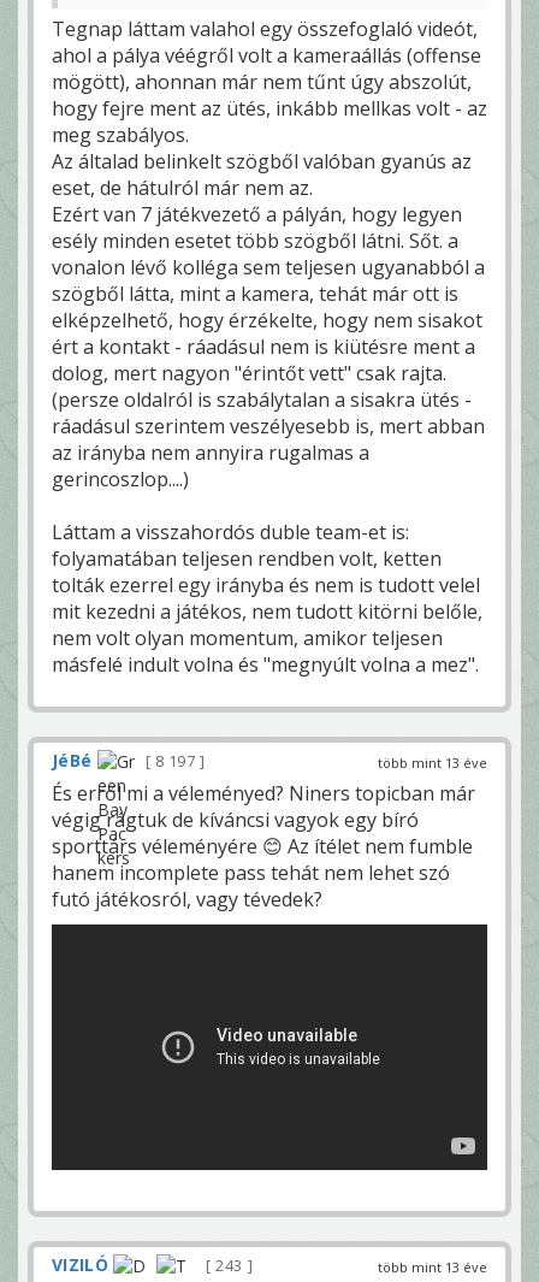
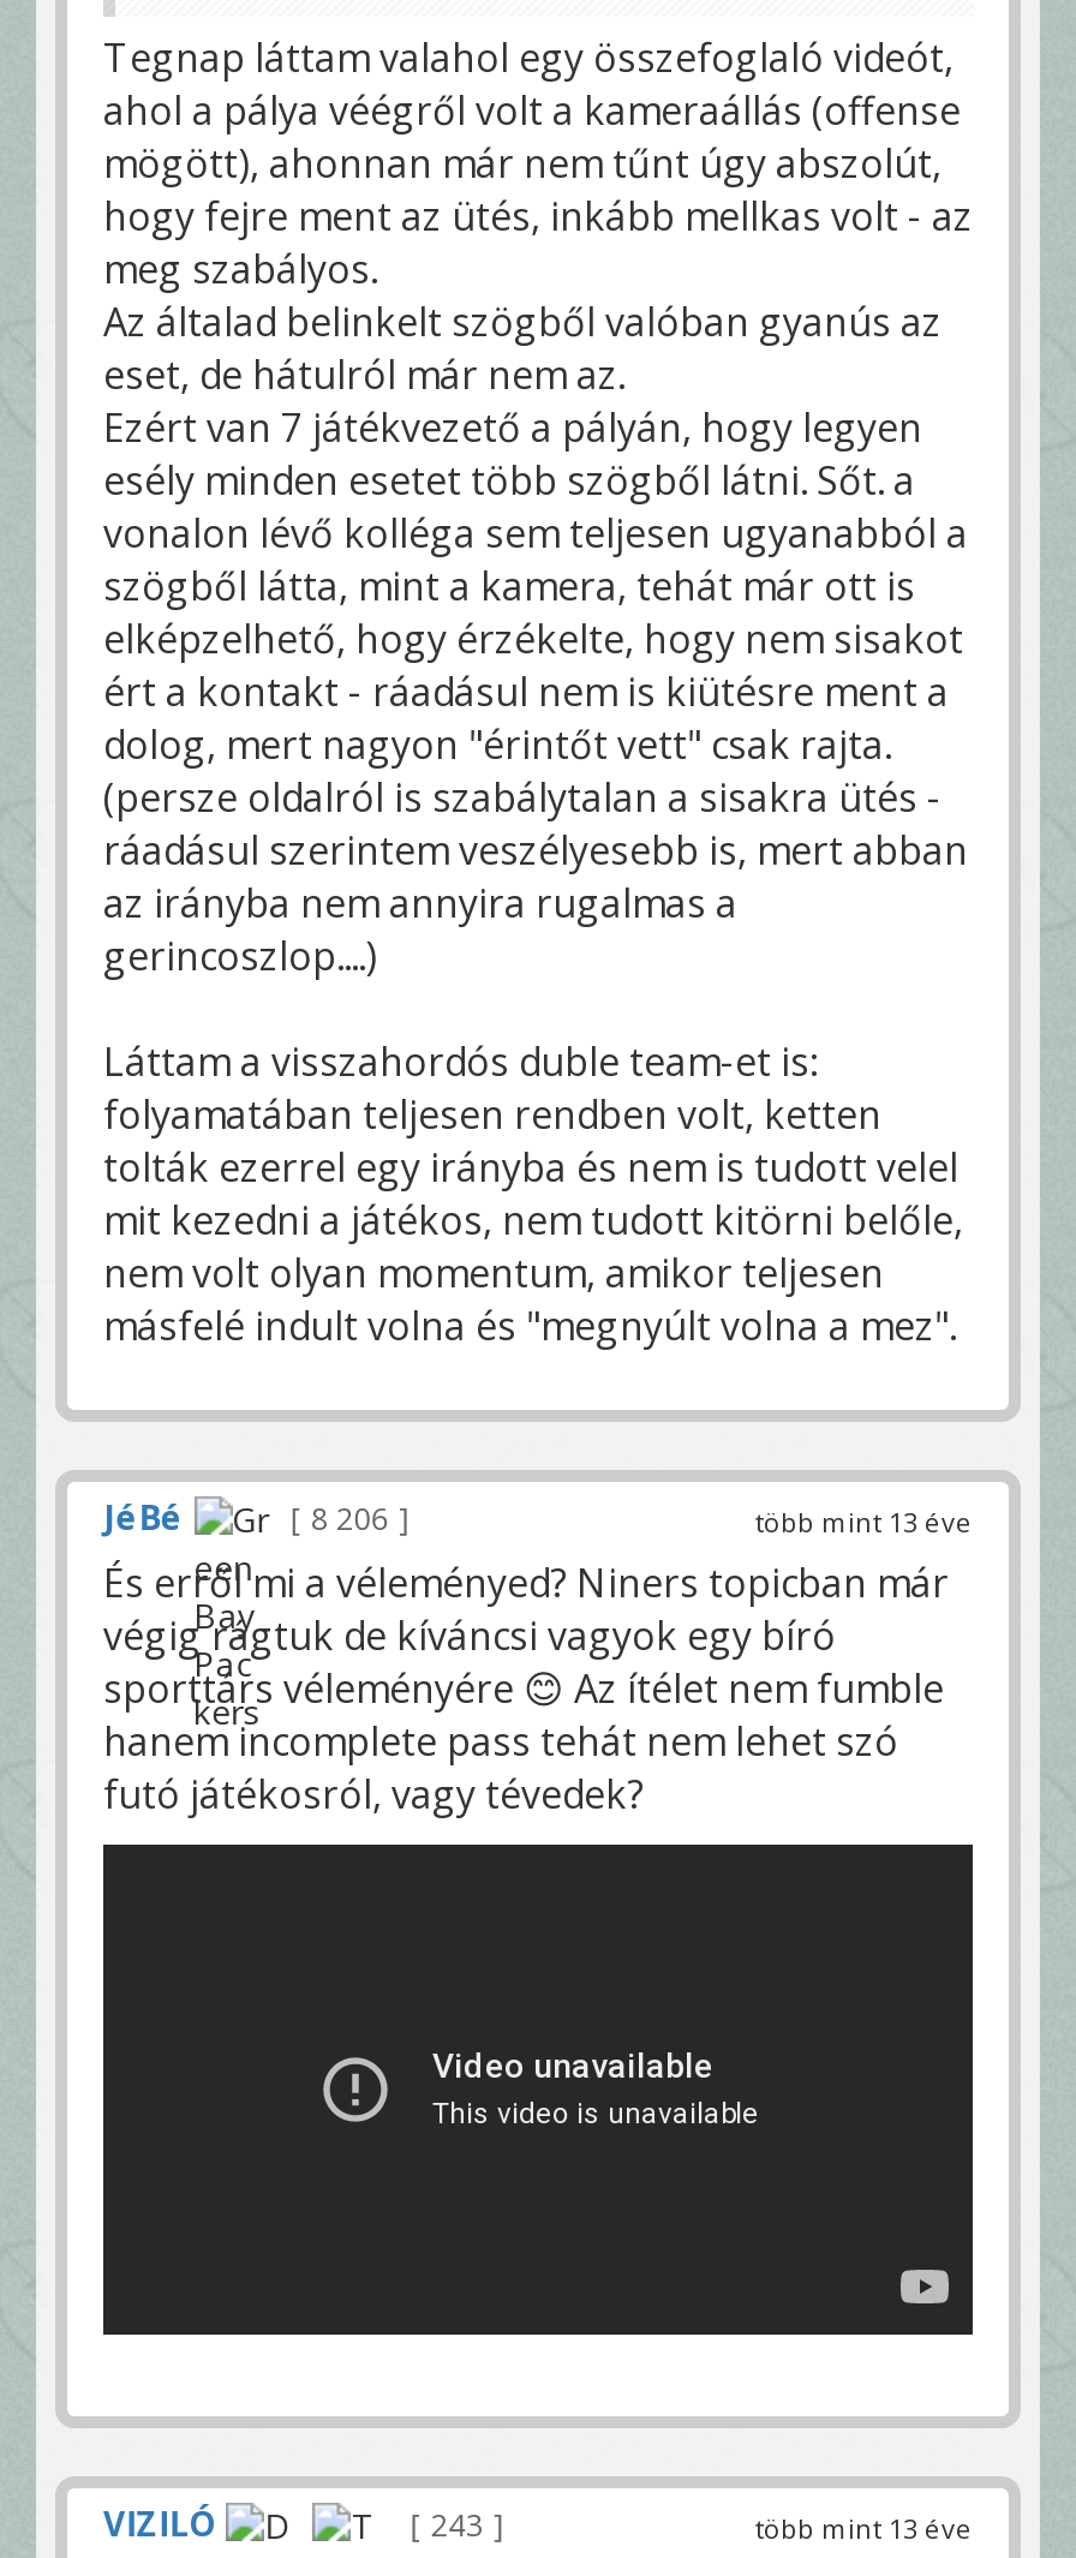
- 8 197
+ 8 206
